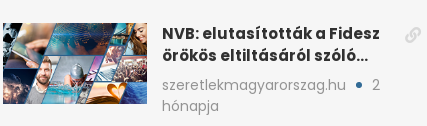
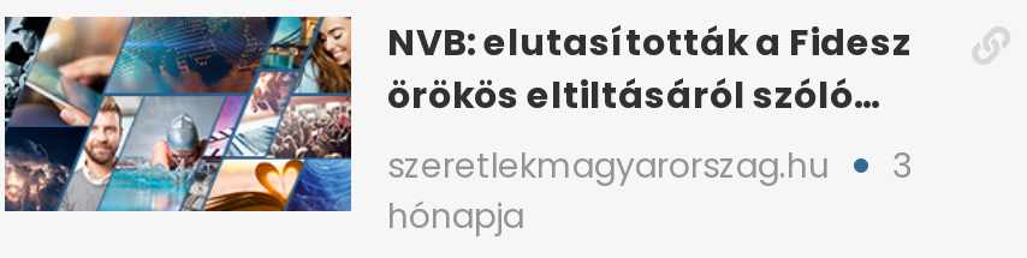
- 2
+ 3
